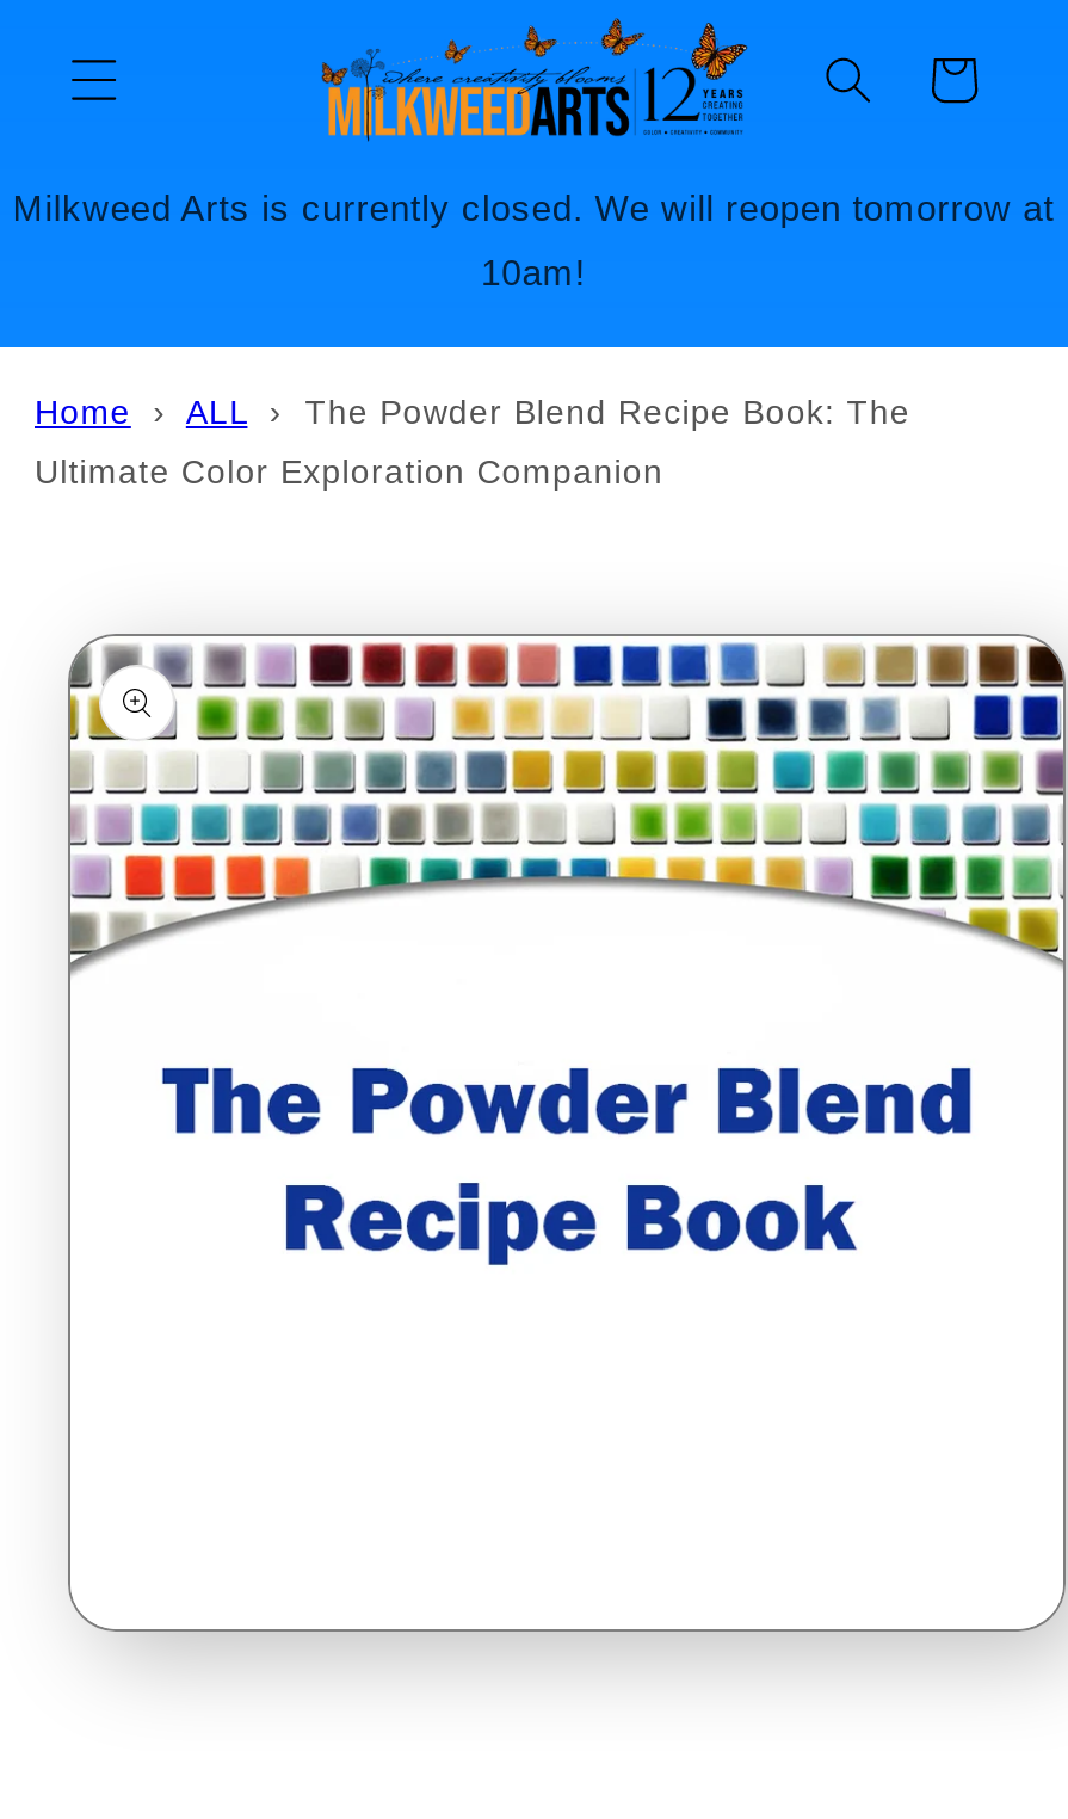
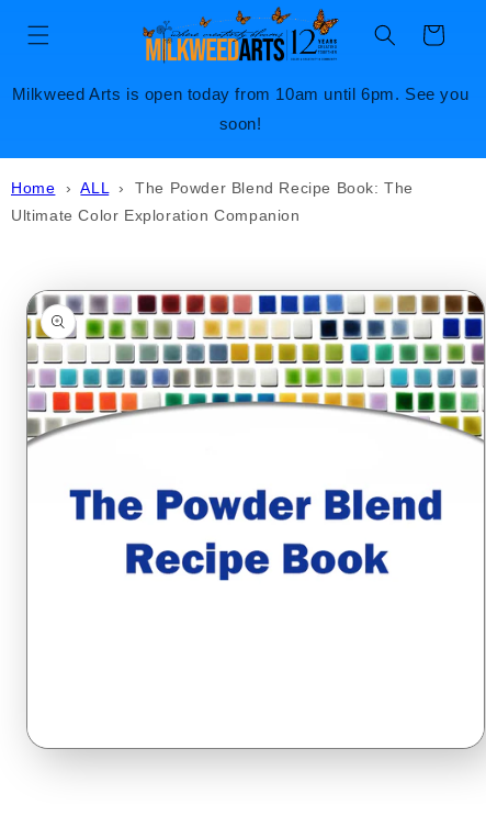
- Milkweed Arts is currently closed. We will reopen tomorrow at
+ Milkweed Arts is open today from 10am until 6pm. See you

- 10am!
+ soon!
